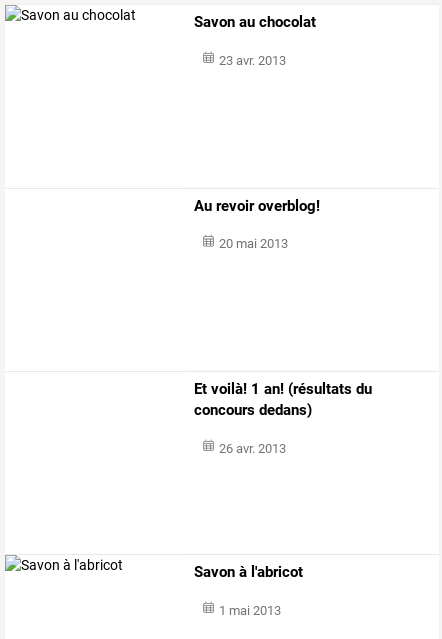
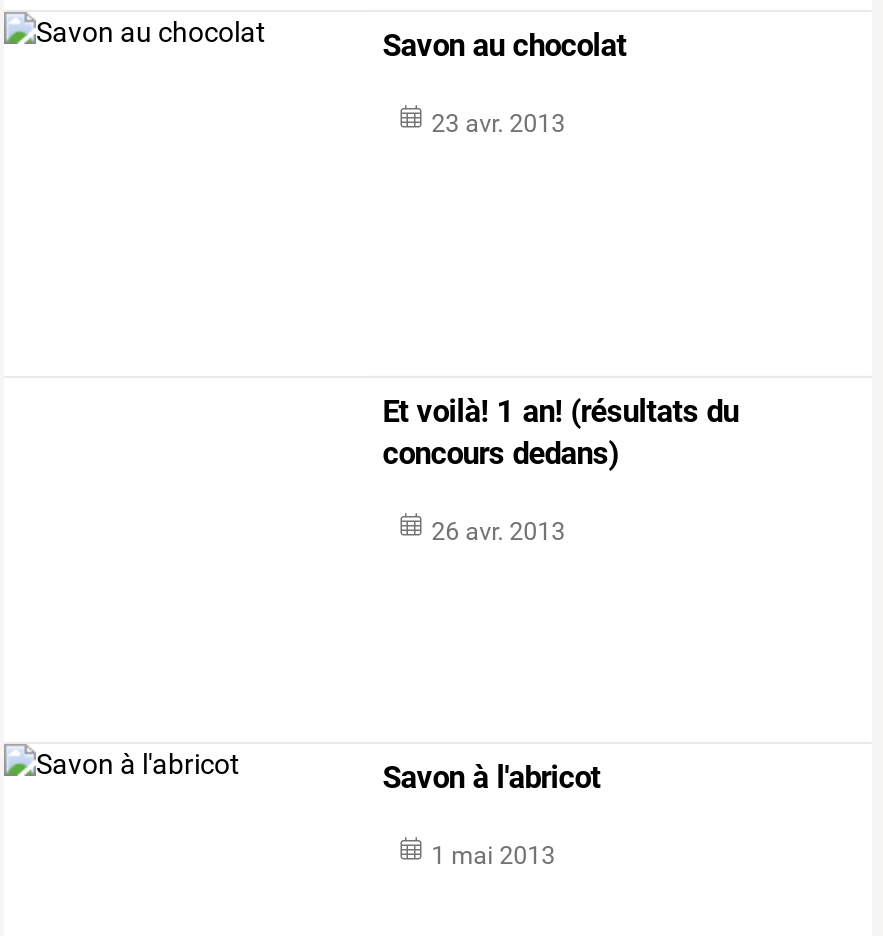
- Au revoir overblog!
- 20 mai 2013
